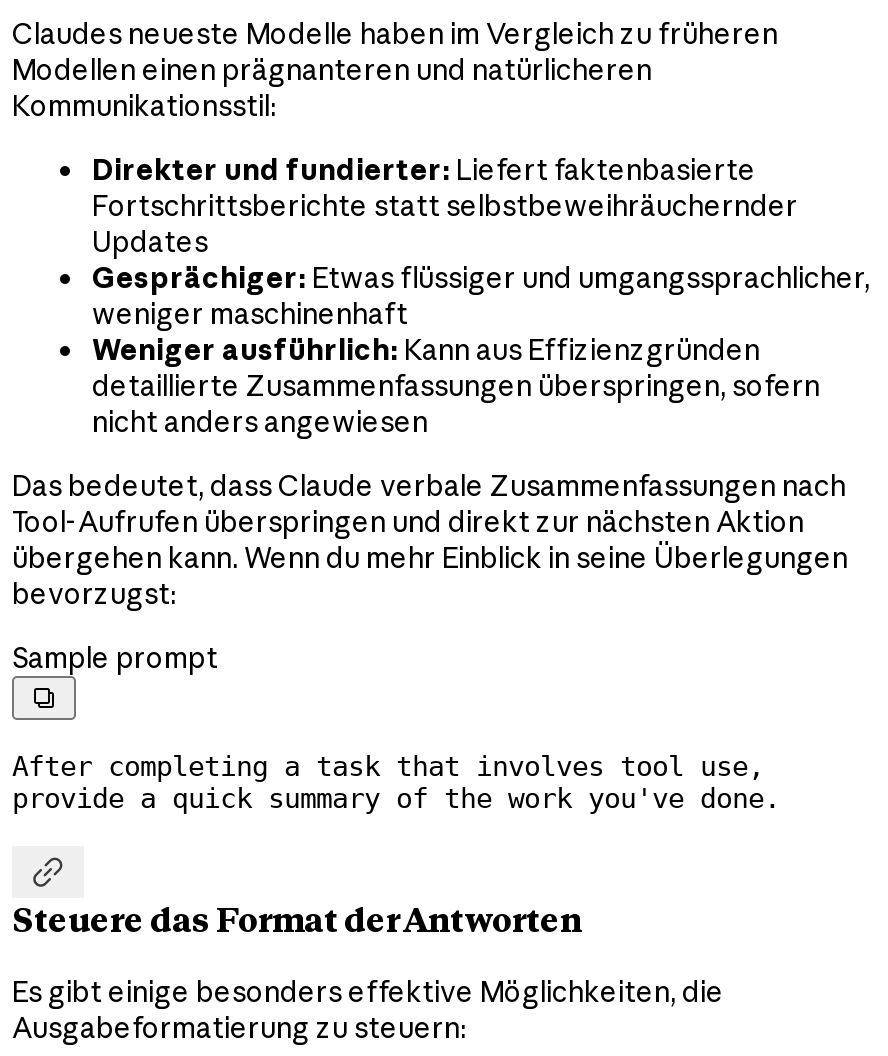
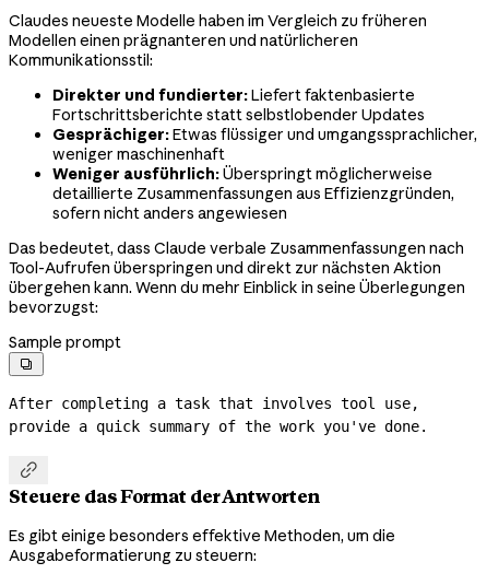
- Fortschrittsberichte statt selbstbeweihräuchernder
- Updates
+ Fortschrittsberichte statt selbstlobender Updates

- Weniger ausführlich: Kann aus Effizienzgründen
- detaillierte Zusammenfassungen überspringen, sofern
- nicht anders angewiesen
+ Weniger ausführlich: Überspringt möglicherweise
+ detaillierte Zusammenfassungen aus Effizienzgründen,
+ sofern nicht anders angewiesen

- Es gibt einige besonders effektive Möglichkeiten, die
+ Es gibt einige besonders effektive Methoden, um die
